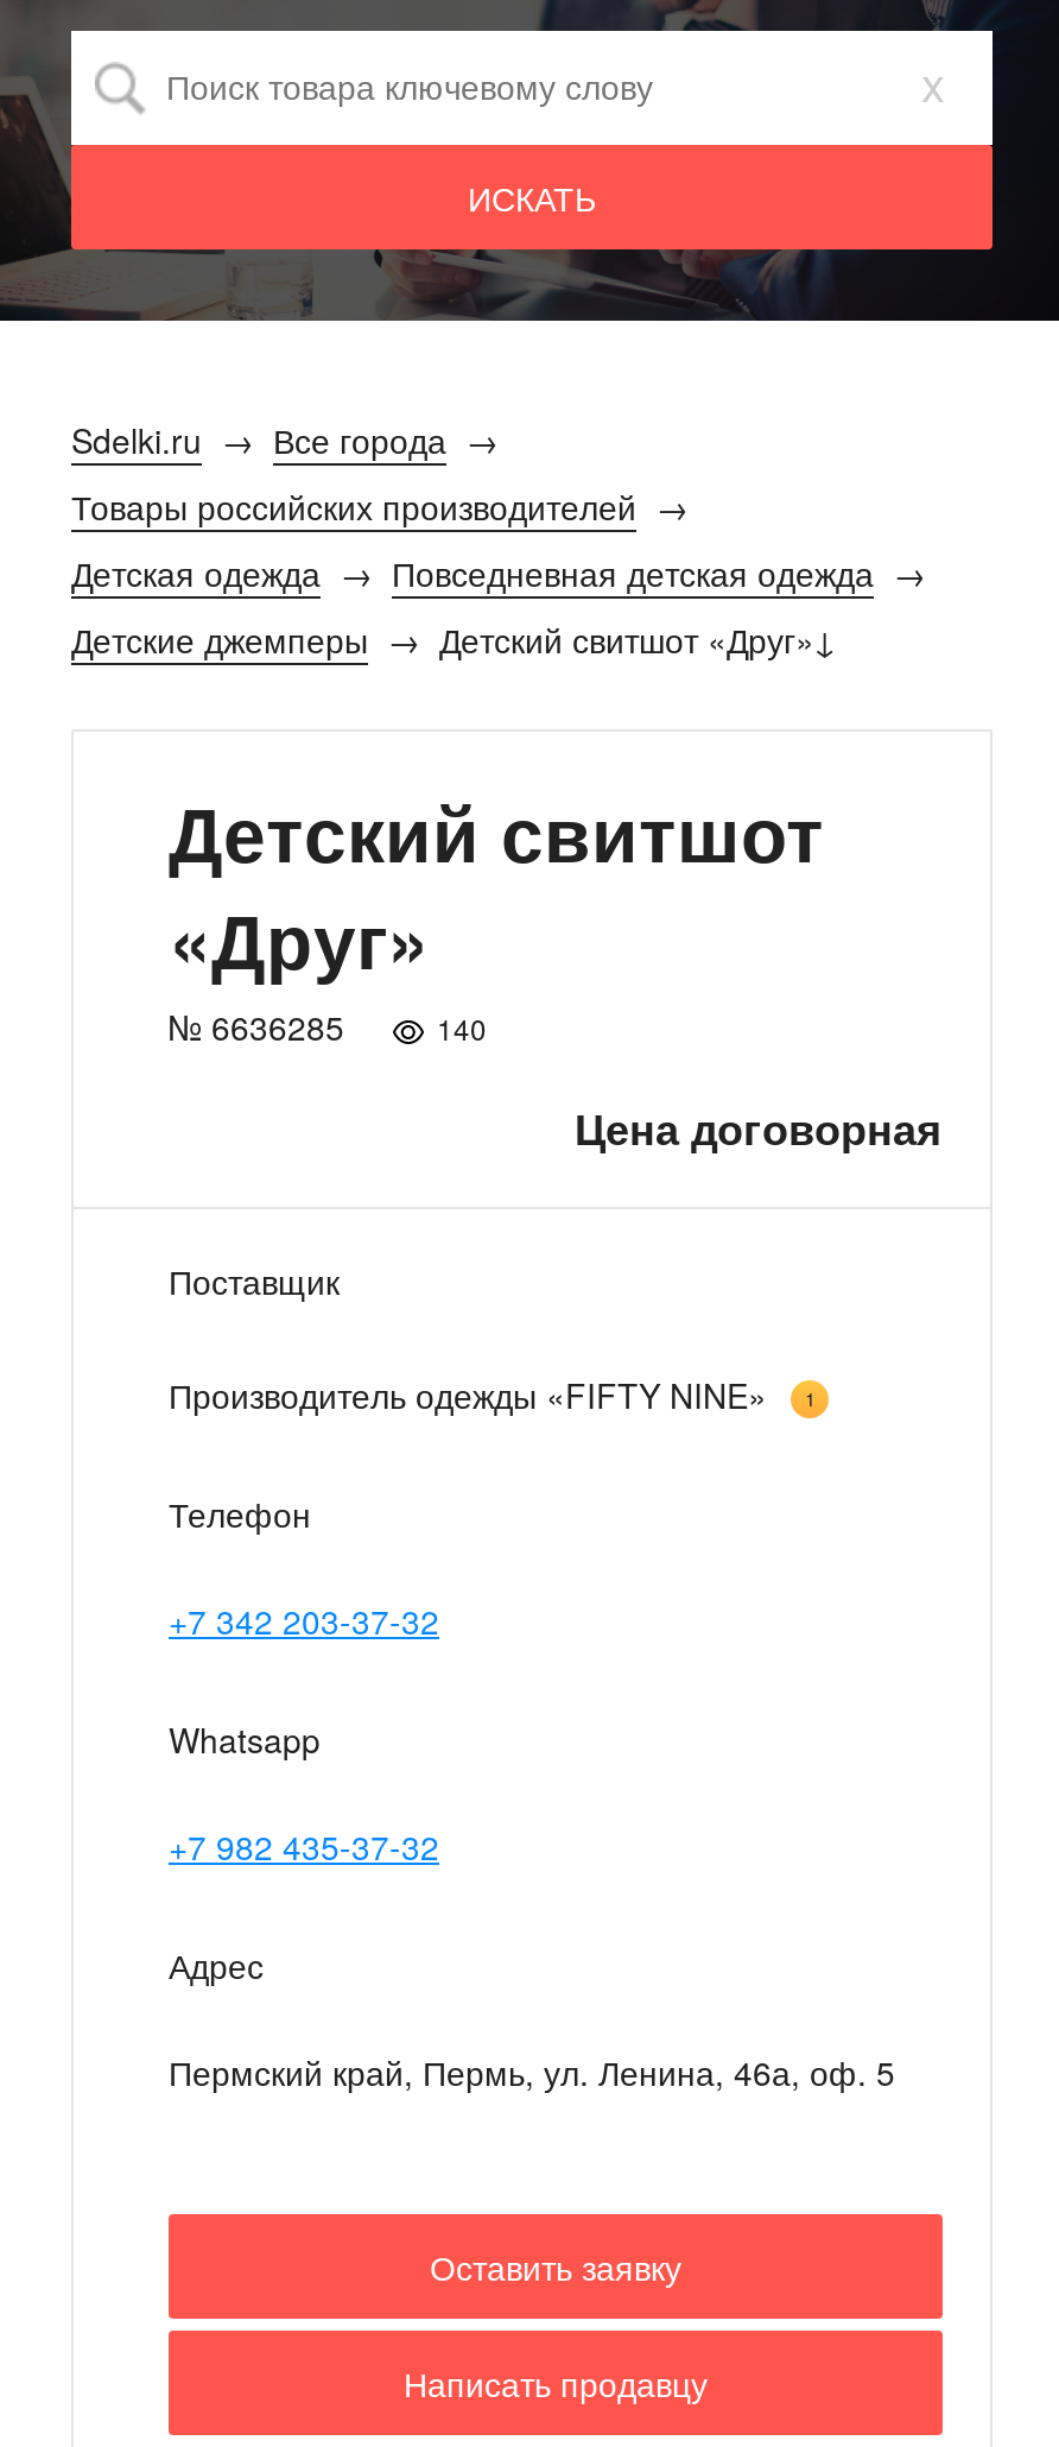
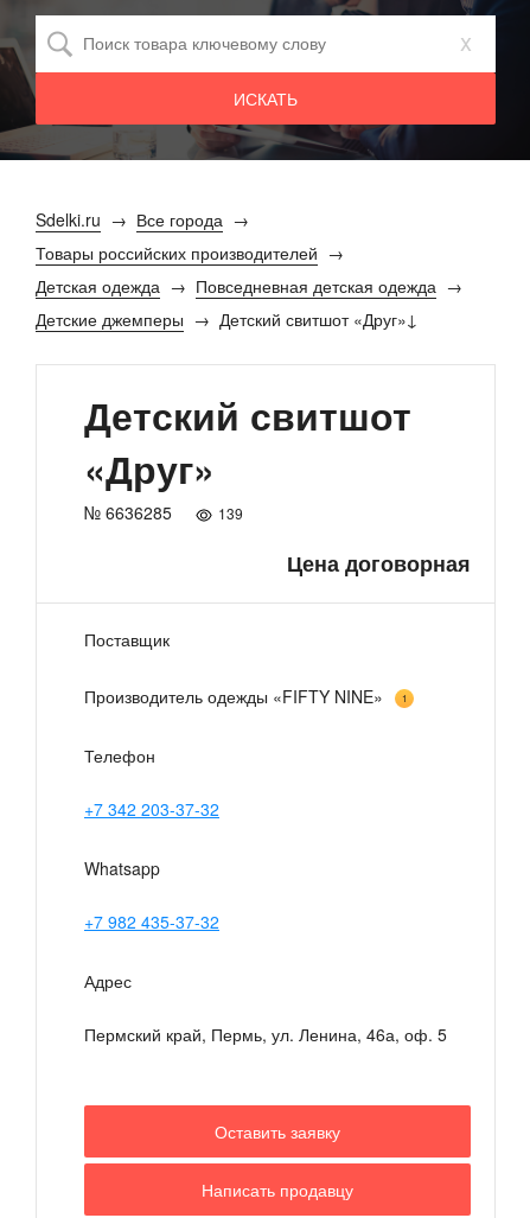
- 140
+ 139
